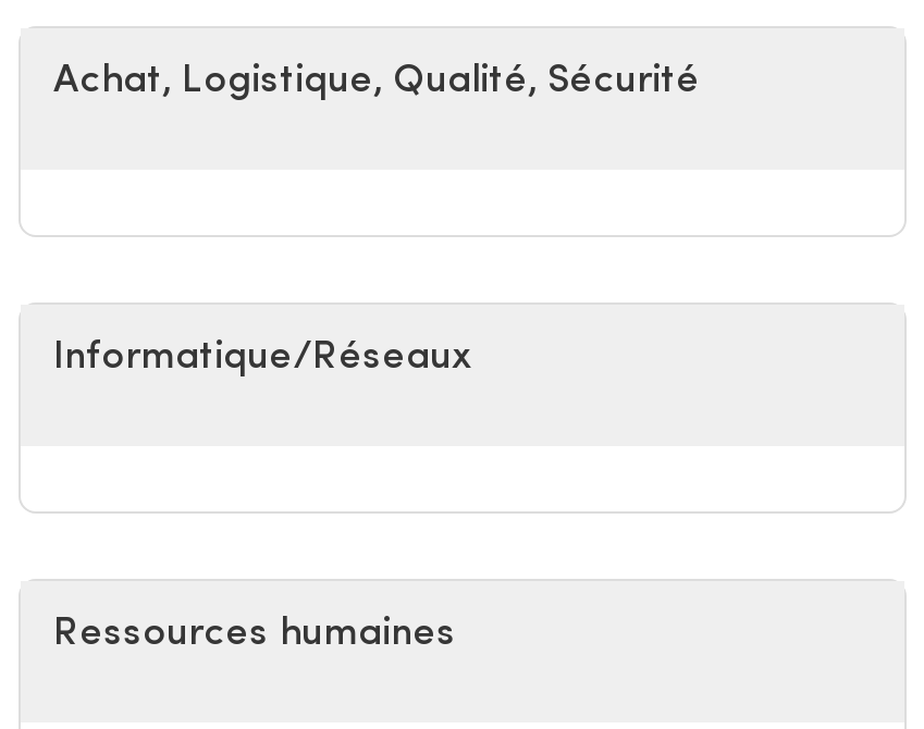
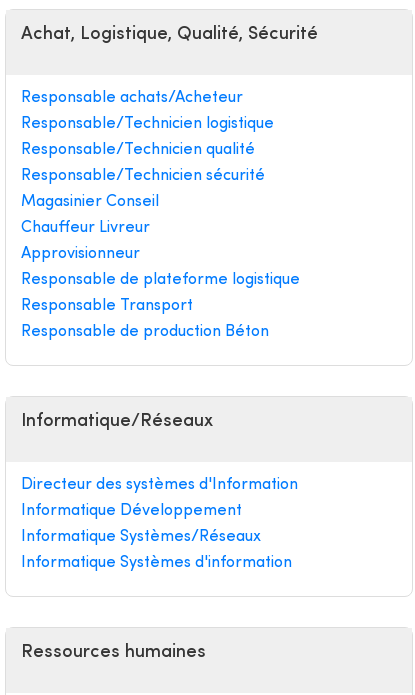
+ Responsable achats/Acheteur
+ Responsable/Technicien logistique
+ Responsable/Technicien qualité
+ Responsable/Technicien sécurité
+ Magasinier Conseil
+ Chauffeur Livreur
+ Approvisionneur
+ Responsable de plateforme logistique
+ Responsable Transport
+ Responsable de production Béton

+ Directeur des systèmes d'Information
+ Informatique Développement
+ Informatique Systèmes/Réseaux
+ Informatique Systèmes d'information
